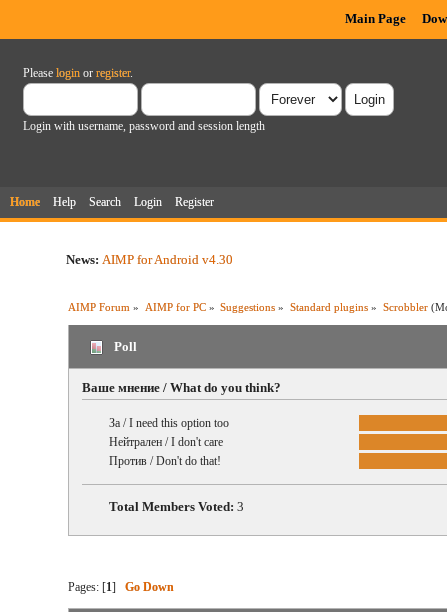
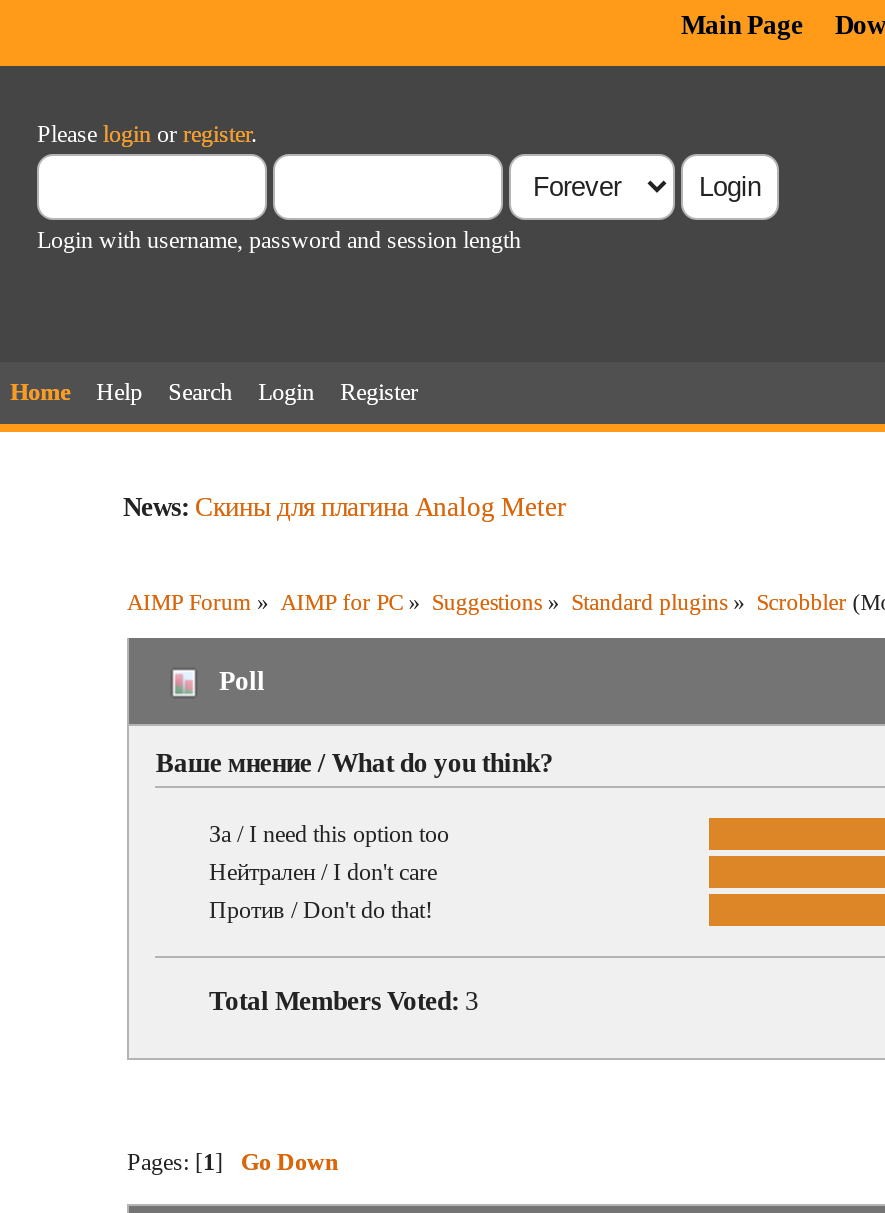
- News: AIMP for Android v4.30
+ News: Скины для плагина Analog Meter
